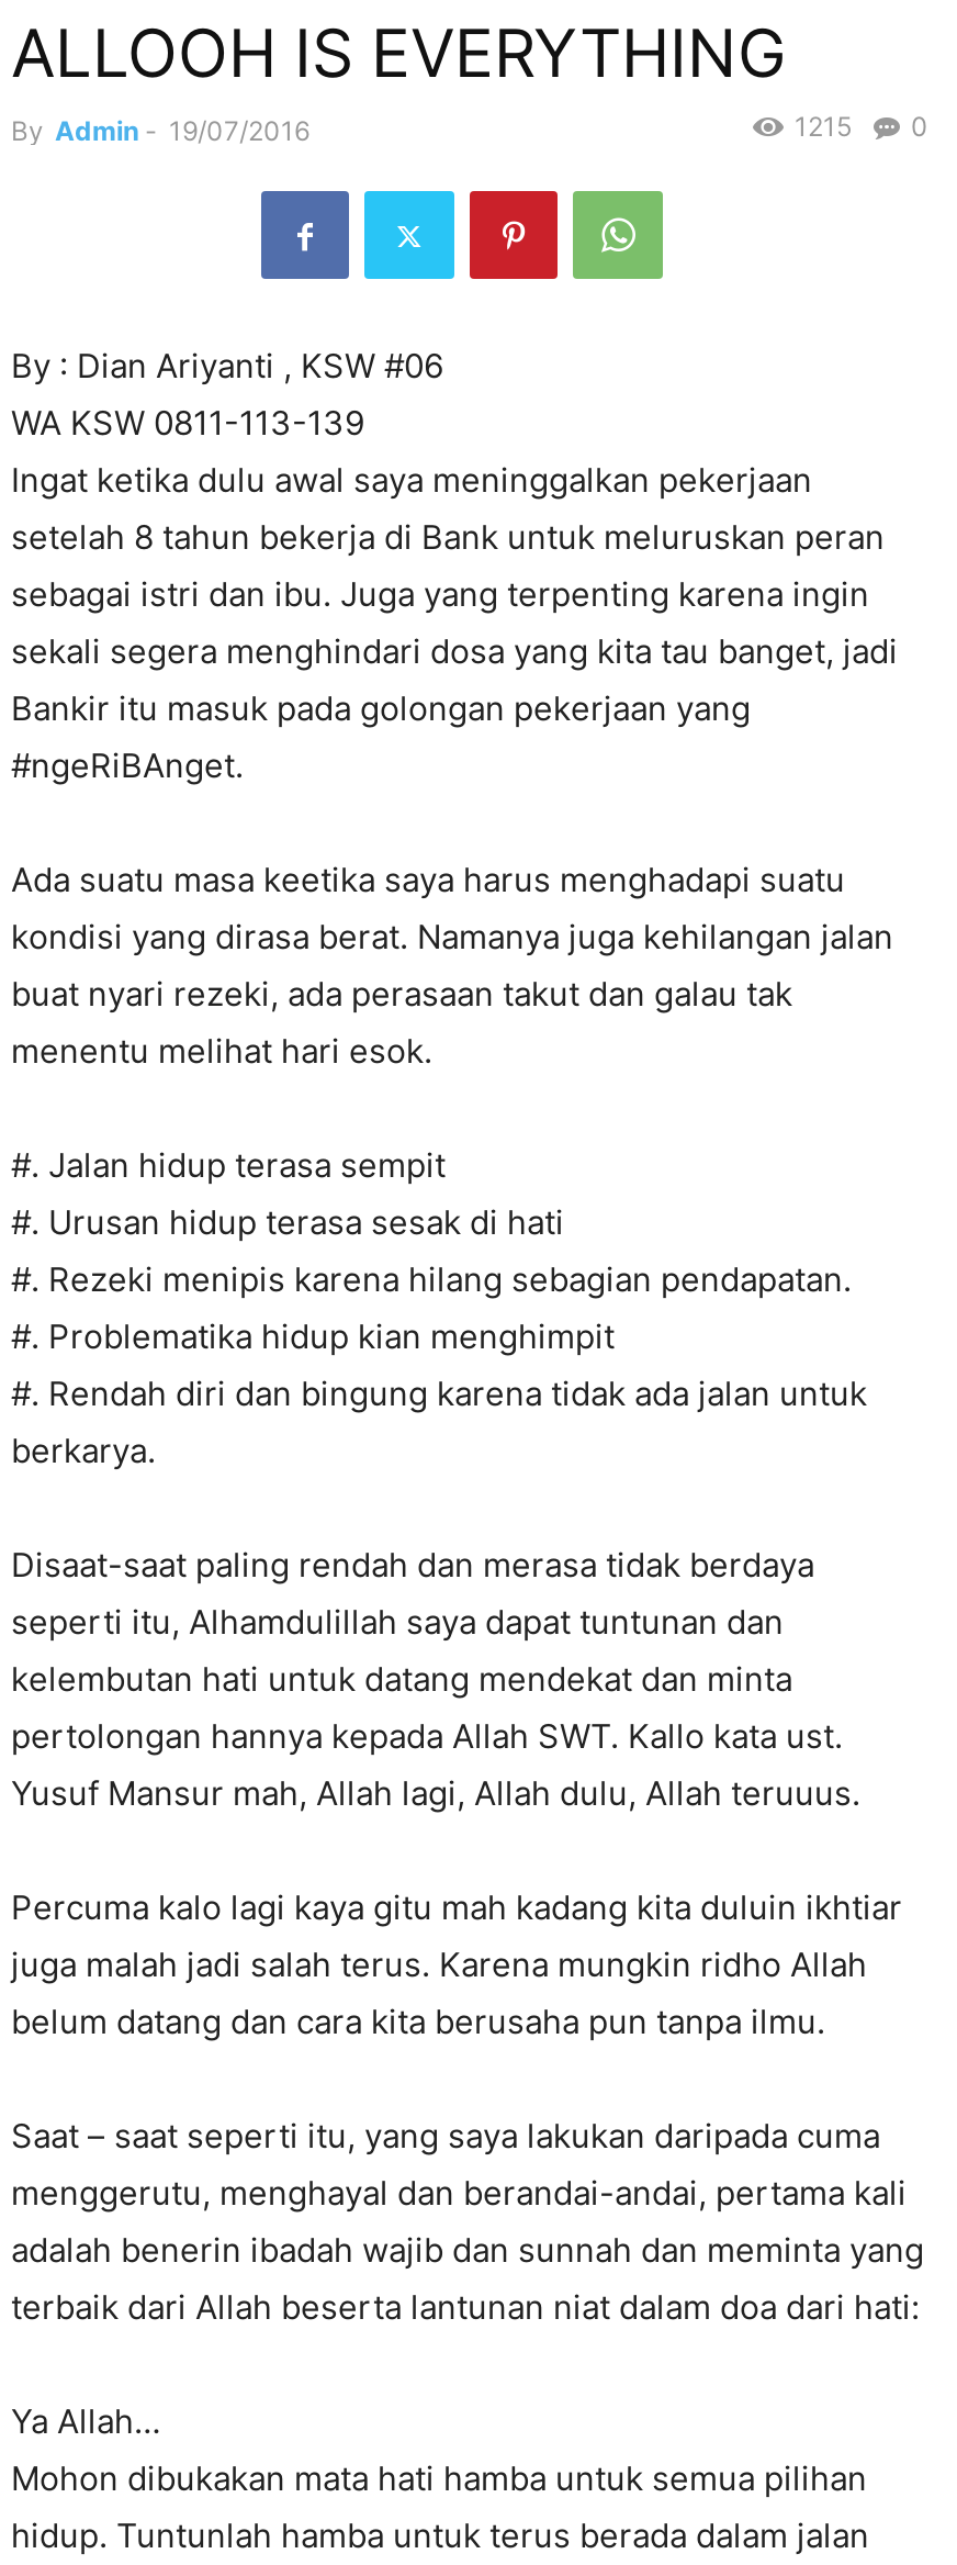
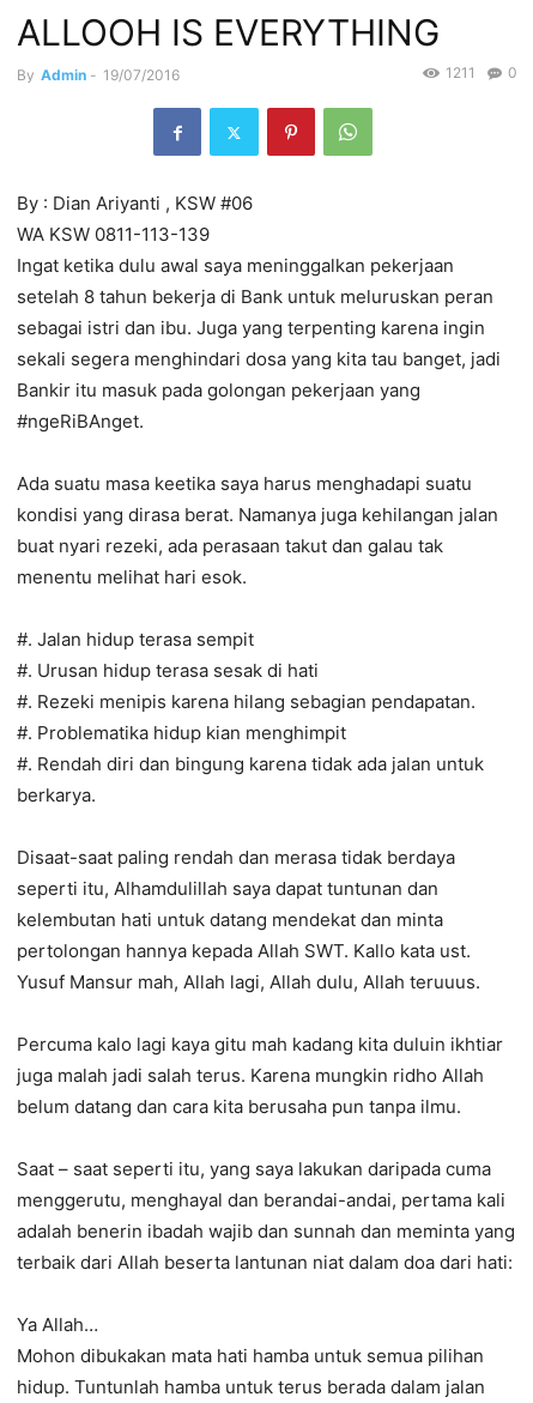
- 1215 0
+ 1211 0
